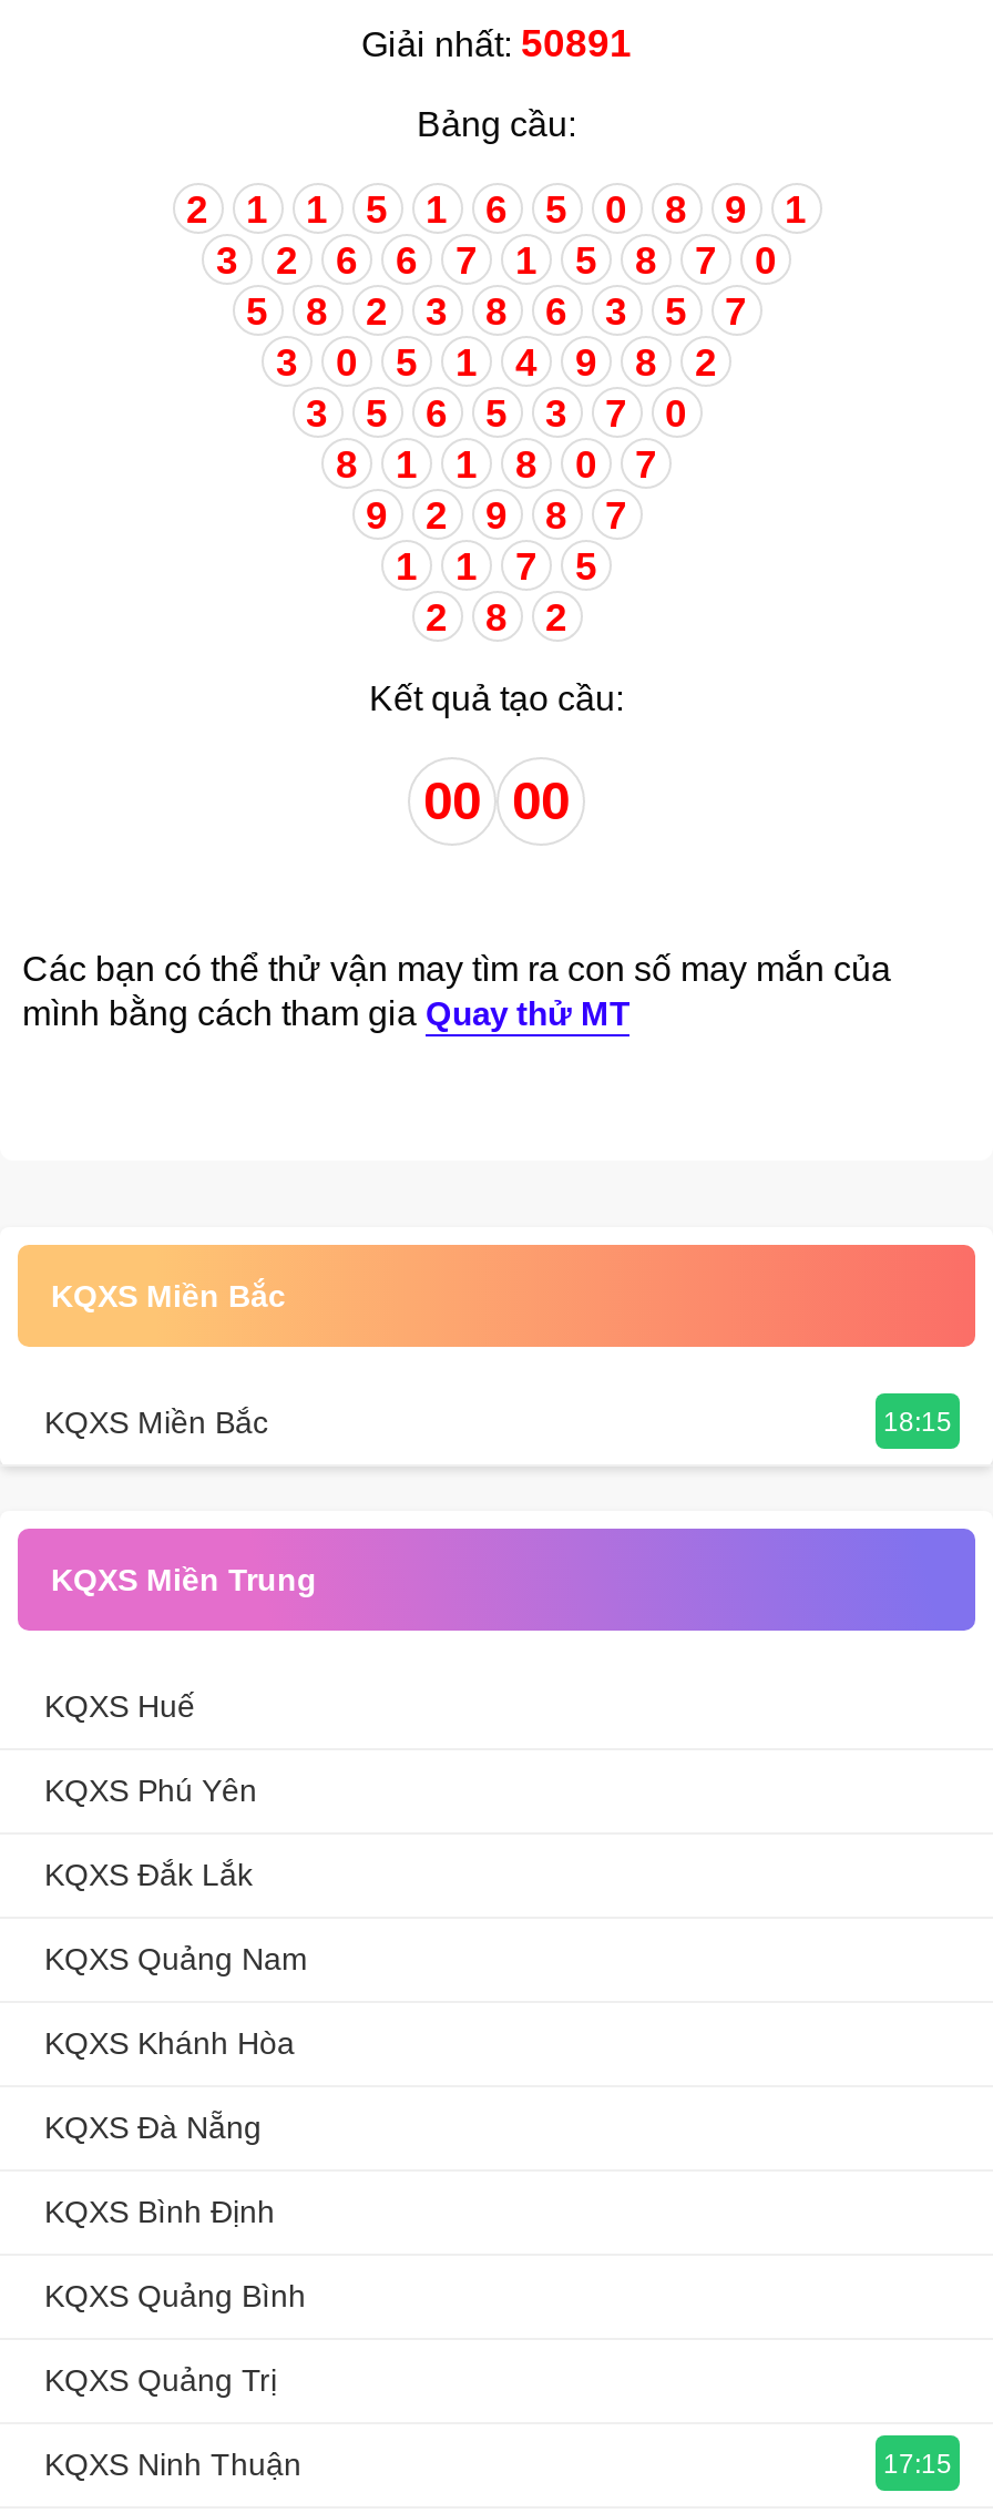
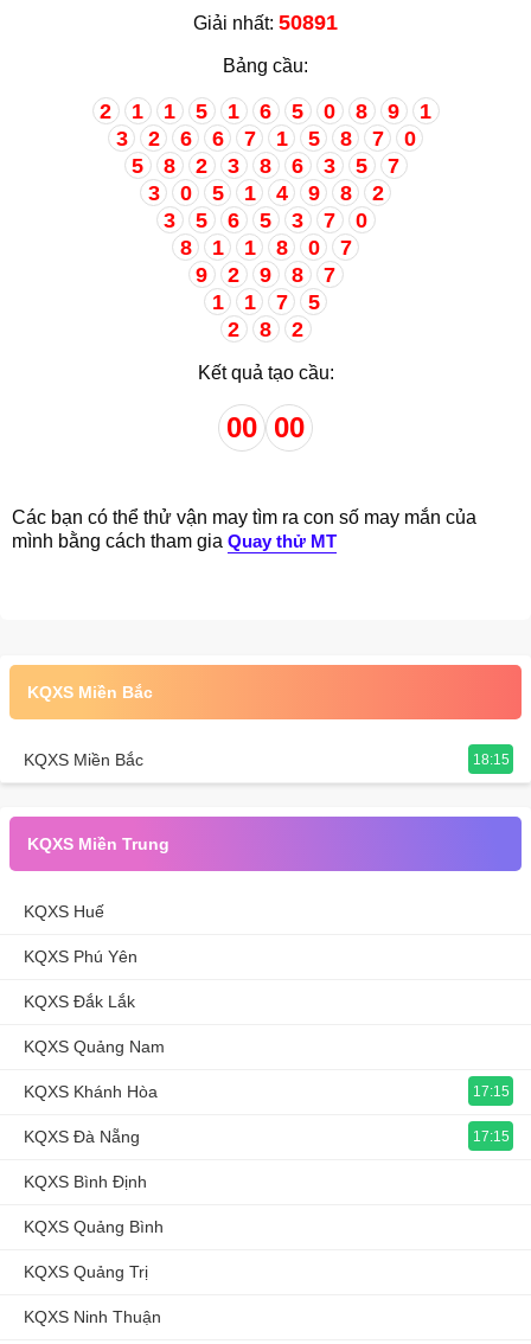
+ 17:15

+ 17:15

- 17:15
